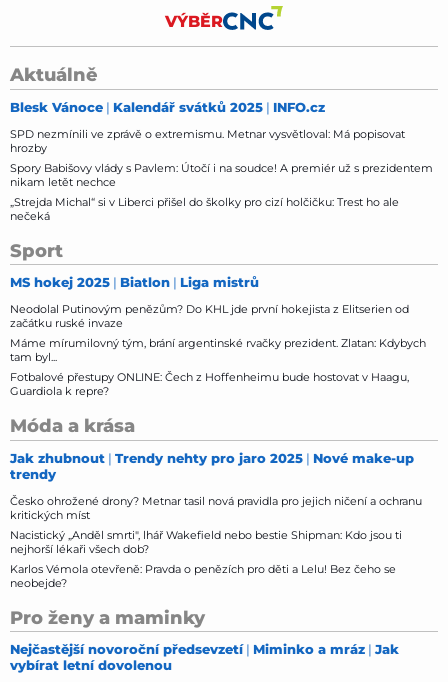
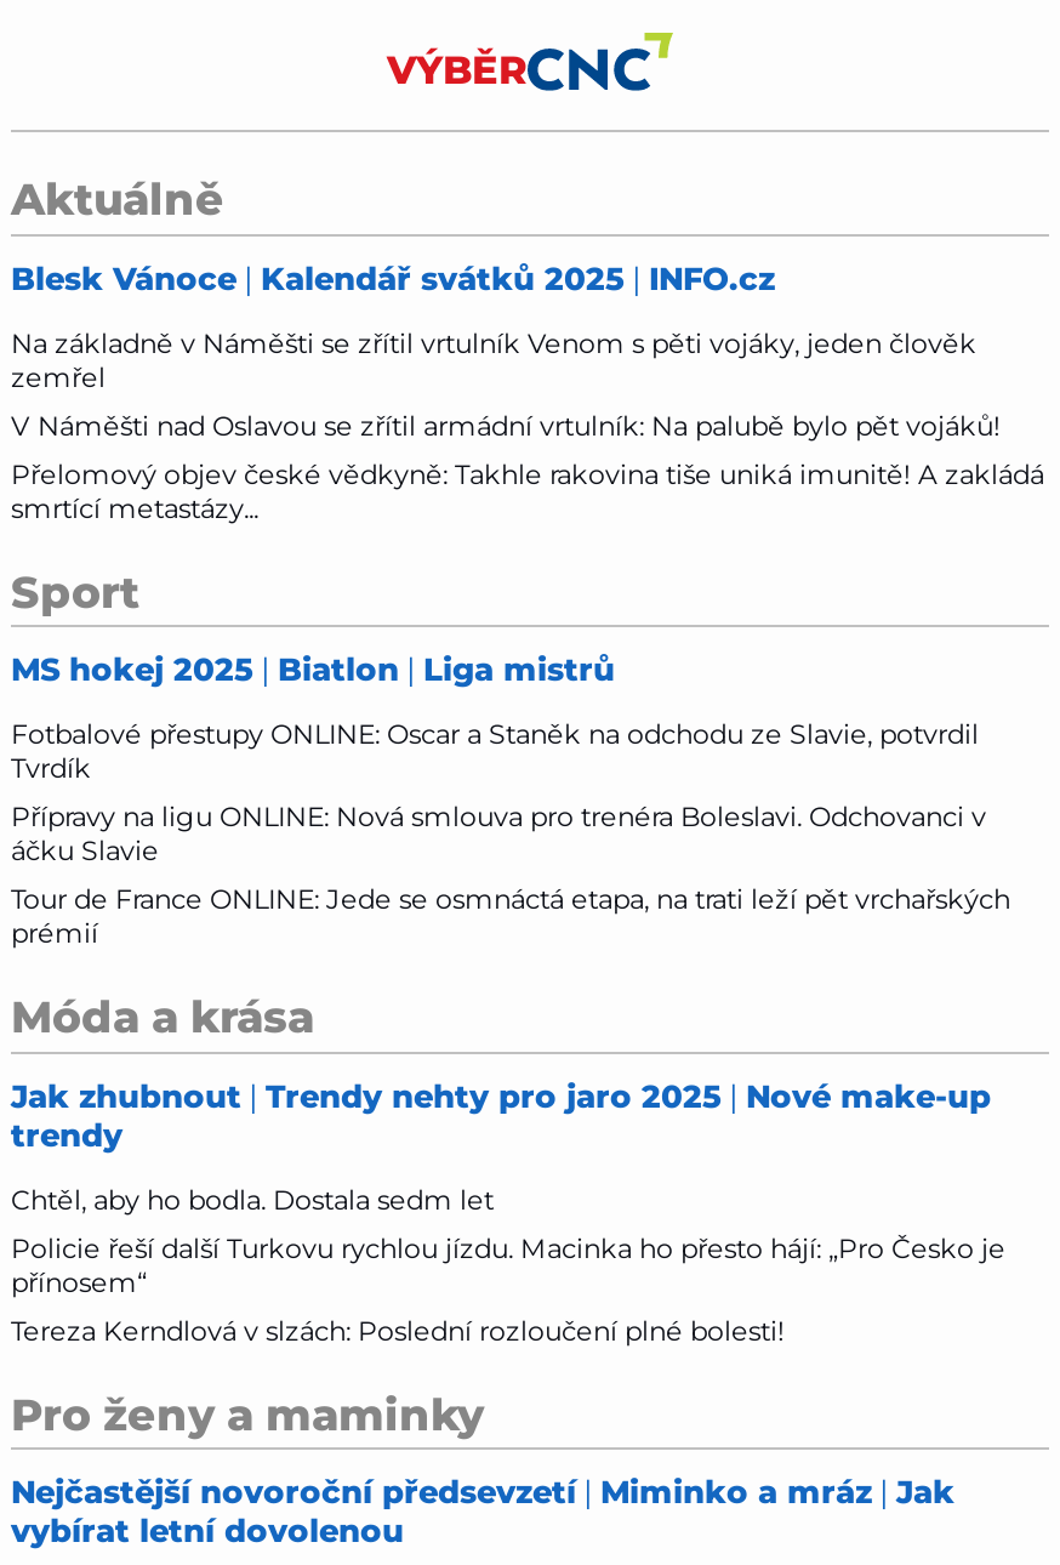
- SPD nezmínili ve zprávě o extremismu. Metnar vysvětloval: Má popisovat
- hrozby
- Spory Babišovy vlády s Pavlem: Útočí i na soudce! A premiér už s prezidentem
- nikam letět nechce
- „Strejda Michal“ si v Liberci přišel do školky pro cizí holčičku: Trest ho ale
- nečeká
+ Na základně v Náměšti se zřítil vrtulník Venom s pěti vojáky, jeden člověk
+ zemřel
+ V Náměšti nad Oslavou se zřítil armádní vrtulník: Na palubě bylo pět vojáků!
+ Přelomový objev české vědkyně: Takhle rakovina tiše uniká imunitě! A zakládá
+ smrtící metastázy...

- Neodolal Putinovým penězům? Do KHL jde první hokejista z Elitserien od
- začátku ruské invaze
- Máme mírumilovný tým, brání argentinské rvačky prezident. Zlatan: Kdybych
- tam byl...
- Fotbalové přestupy ONLINE: Čech z Hoffenheimu bude hostovat v Haagu,
- Guardiola k repre?
+ Fotbalové přestupy ONLINE: Oscar a Staněk na odchodu ze Slavie, potvrdil
+ Tvrdík
+ Přípravy na ligu ONLINE: Nová smlouva pro trenéra Boleslavi. Odchovanci v
+ áčku Slavie
+ Tour de France ONLINE: Jede se osmnáctá etapa, na trati leží pět vrchařských
+ prémií

- Česko ohrožené drony? Metnar tasil nová pravidla pro jejich ničení a ochranu
- kritických míst
- Nacistický „Anděl smrti", lhář Wakefield nebo bestie Shipman: Kdo jsou ti
- nejhorší lékaři všech dob?
- Karlos Vémola otevřeně: Pravda o penězích pro děti a Lelu! Bez čeho se
- neobejde?
+ Chtěl, aby ho bodla. Dostala sedm let
+ Policie řeší další Turkovu rychlou jízdu. Macinka ho přesto hájí: „Pro Česko je
+ přínosem“
+ Tereza Kerndlová v slzách: Poslední rozloučení plné bolesti!
